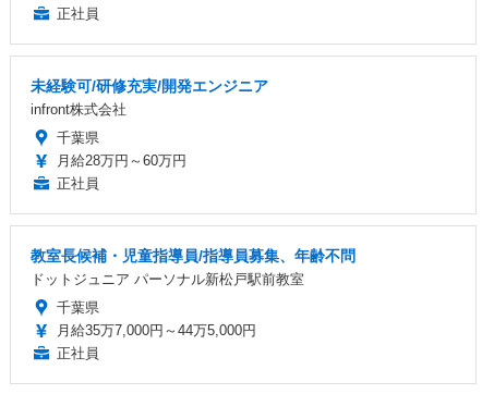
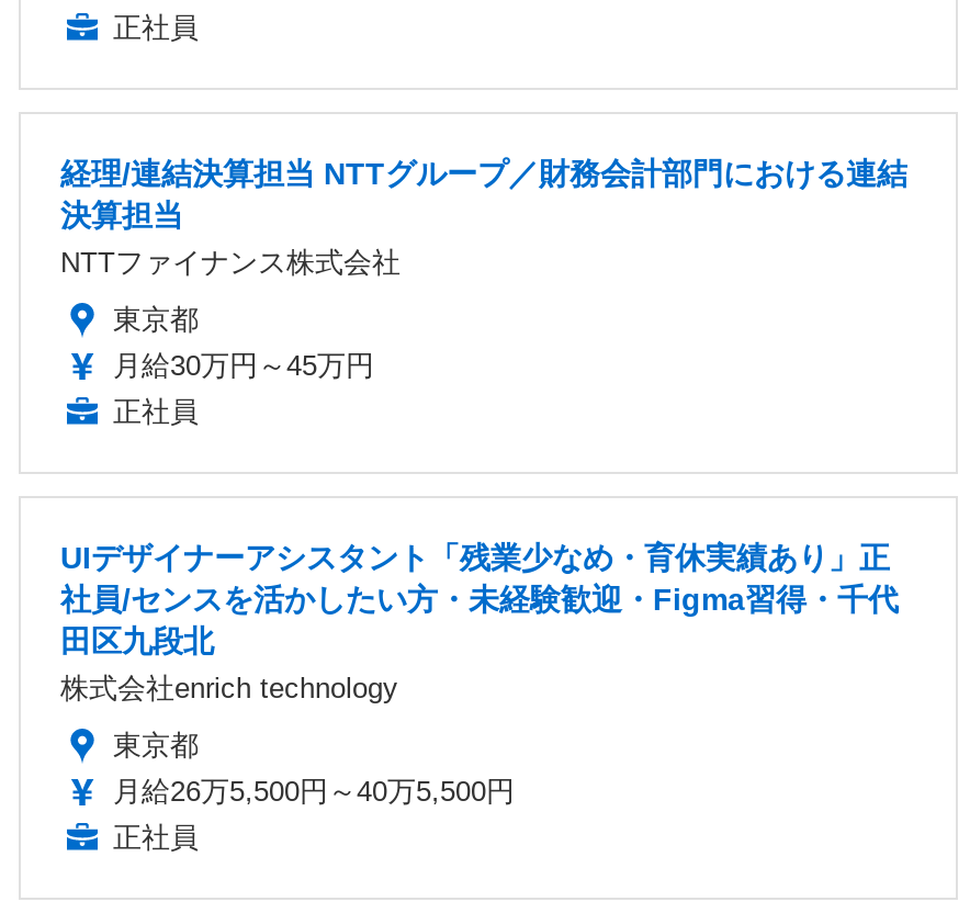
- 未経験可/研修充実/開発エンジニア
- infront株式会社
+ 経理/連結決算担当 NTTグループ／財務会計部門における連結
+ 決算担当
+ NTTファイナンス株式会社

- 千葉県
- 月給28万円～60万円
+ 東京都
+ 月給30万円～45万円

- 教室長候補・児童指導員/指導員募集、年齢不問
- ドットジュニア パーソナル新松戸駅前教室
+ UIデザイナーアシスタント「残業少なめ・育休実績あり」正
+ 社員/センスを活かしたい方・未経験歓迎・Figma習得・千代
+ 田区九段北
+ 株式会社enrich technology

- 千葉県
- 月給35万7,000円～44万5,000円
+ 東京都
+ 月給26万5,500円～40万5,500円
